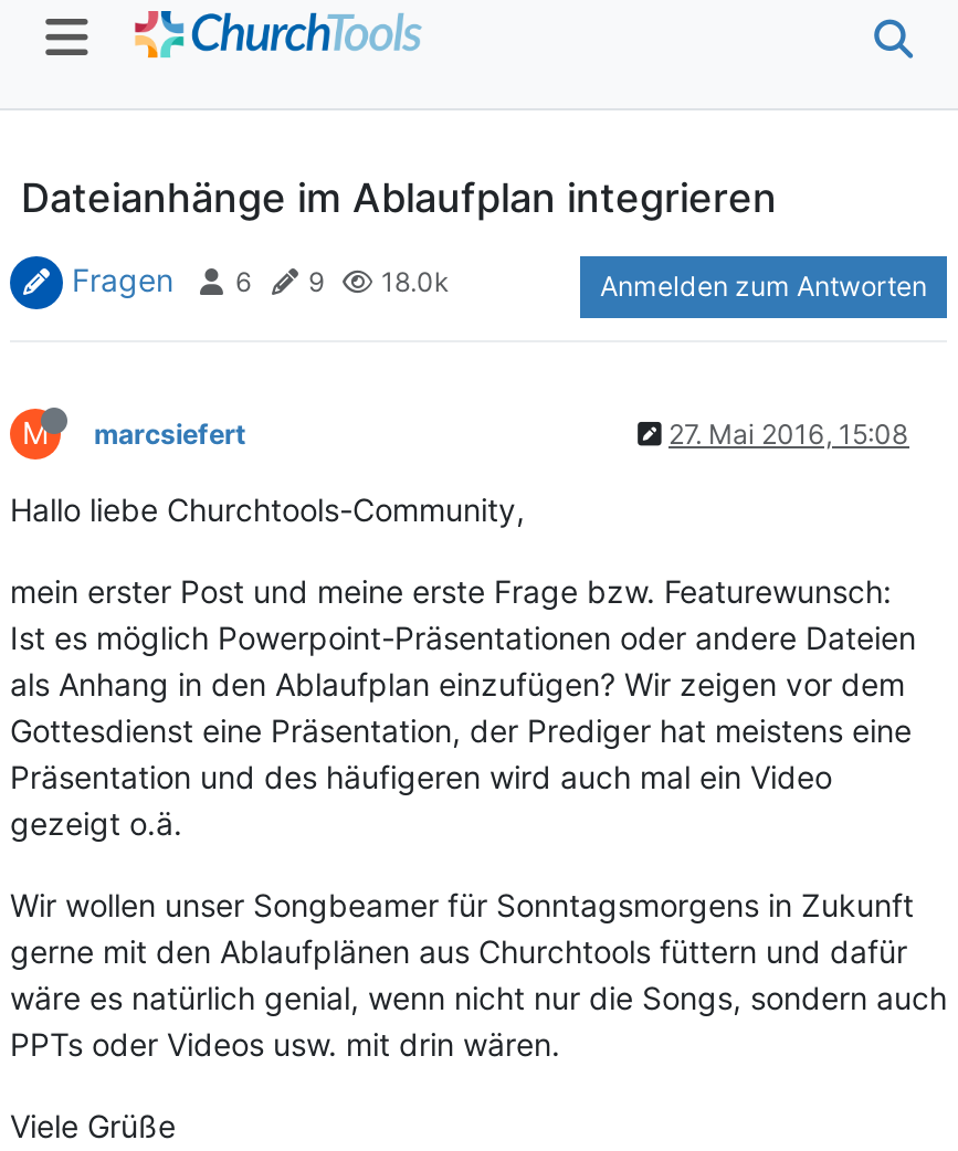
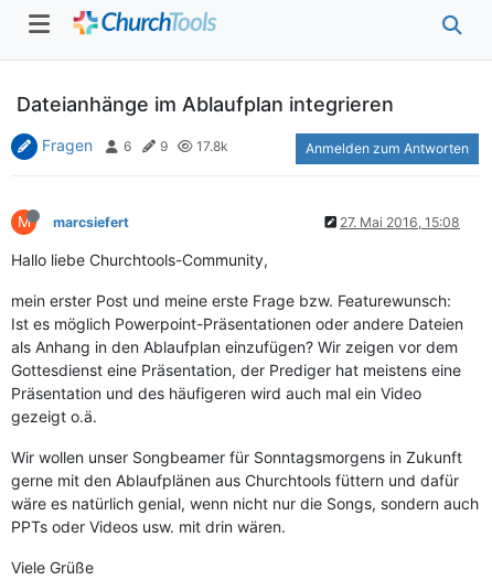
- Fragen 6 9 18.0k
+ Fragen 6 9 17.8k
